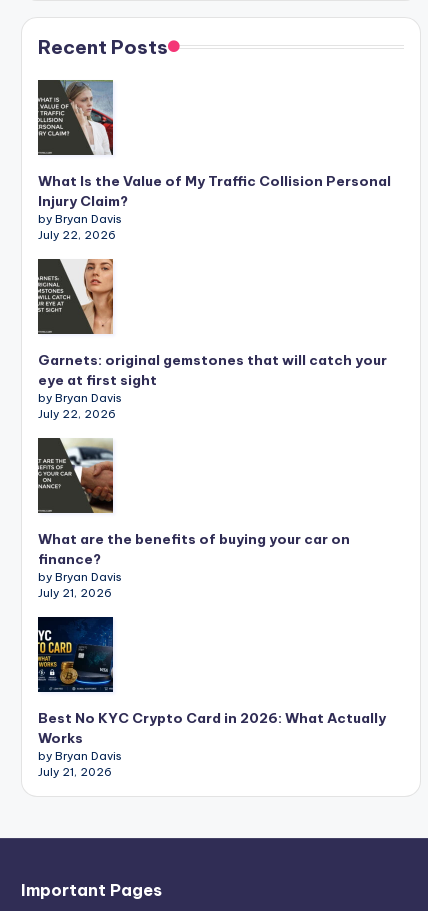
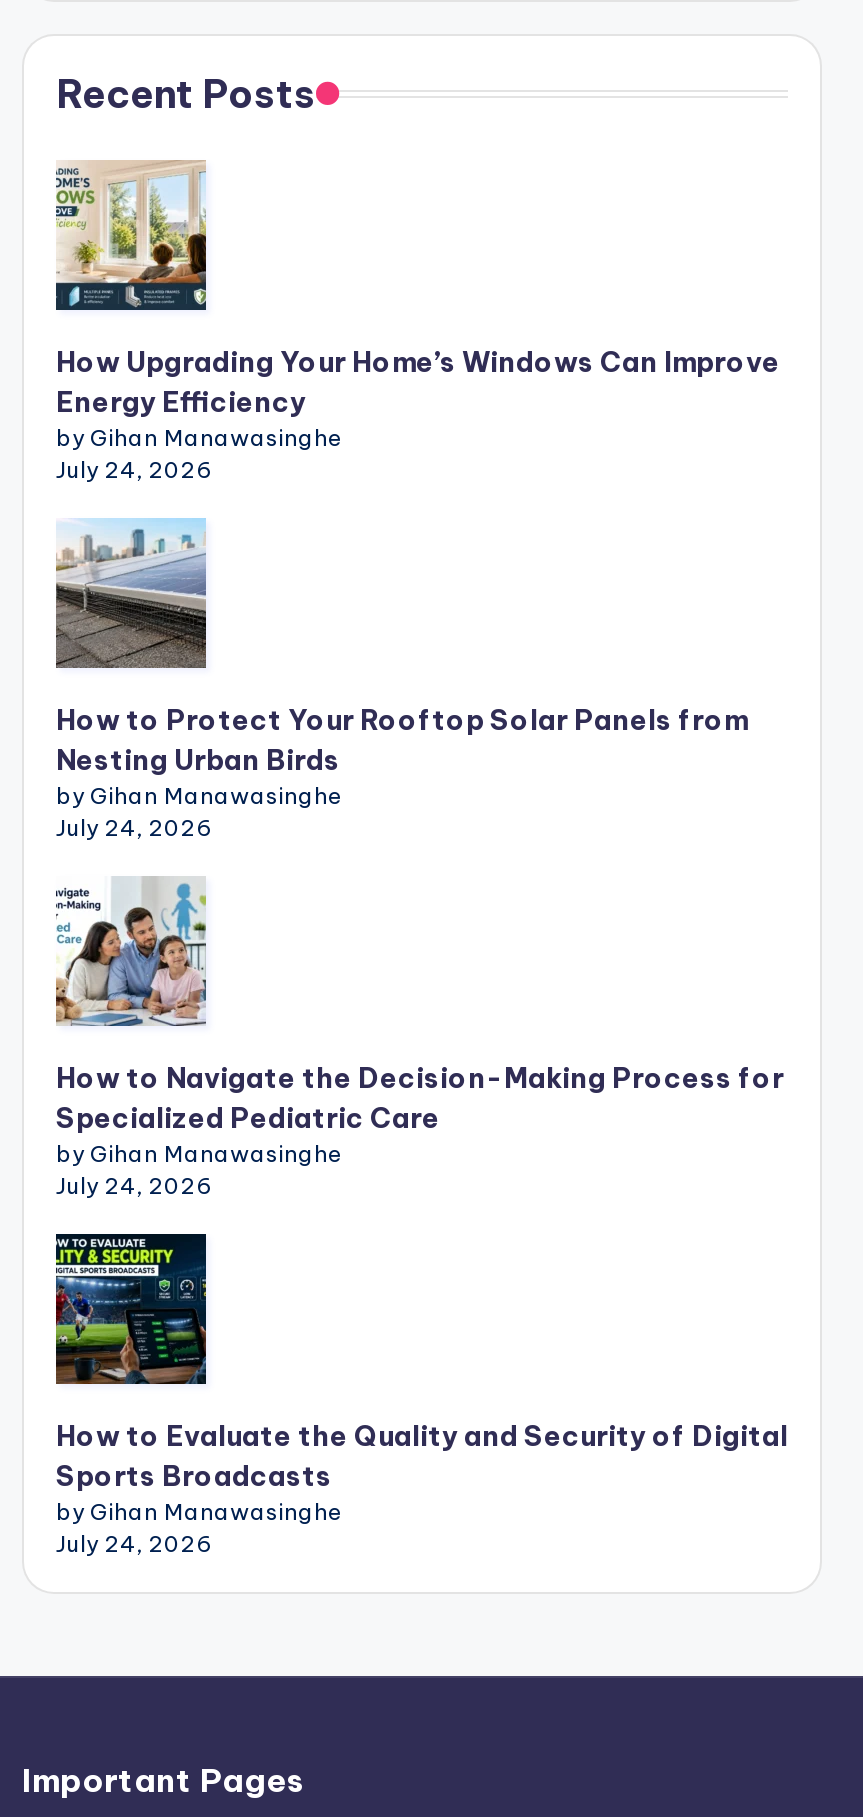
- [image]
- What Is the Value of My Traffic Collision Personal
- Injury Claim?
- by Bryan Davis
- July 22, 2026
+ [image]
+ How Upgrading Your Home’s Windows Can Improve
+ Energy Efficiency
+ by Gihan Manawasinghe
+ July 24, 2026

- [image]
- Garnets: original gemstones that will catch your
- eye at first sight
- by Bryan Davis
- July 22, 2026
+ [image]
+ How to Protect Your Rooftop Solar Panels from
+ Nesting Urban Birds
+ by Gihan Manawasinghe
+ July 24, 2026

- [image]
- What are the benefits of buying your car on
- finance?
- by Bryan Davis
- July 21, 2026
+ [image]
+ How to Navigate the Decision-Making Process for
+ Specialized Pediatric Care
+ by Gihan Manawasinghe
+ July 24, 2026

- [image]
- Best No KYC Crypto Card in 2026: What Actually
- Works
- by Bryan Davis
- July 21, 2026
+ [image]
+ How to Evaluate the Quality and Security of Digital
+ Sports Broadcasts
+ by Gihan Manawasinghe
+ July 24, 2026
